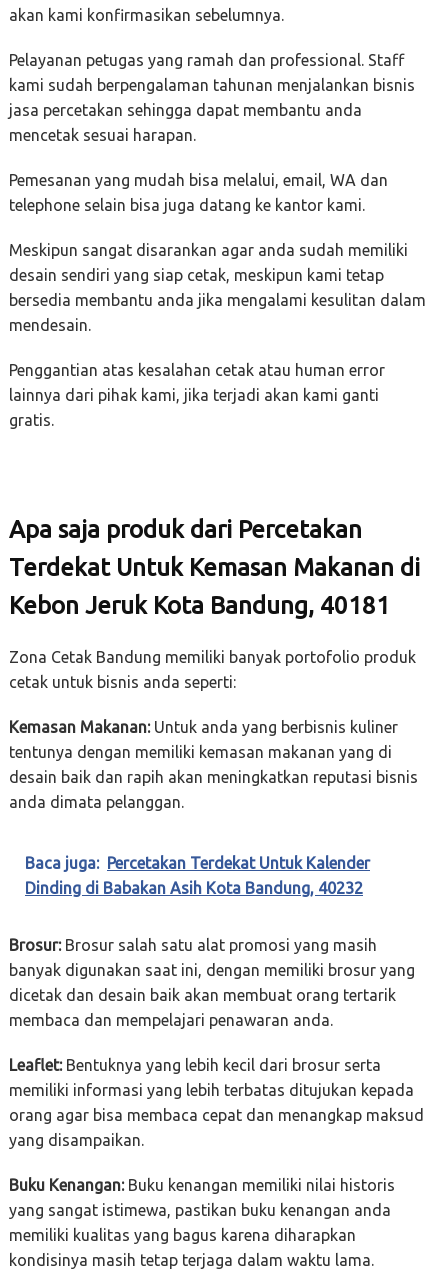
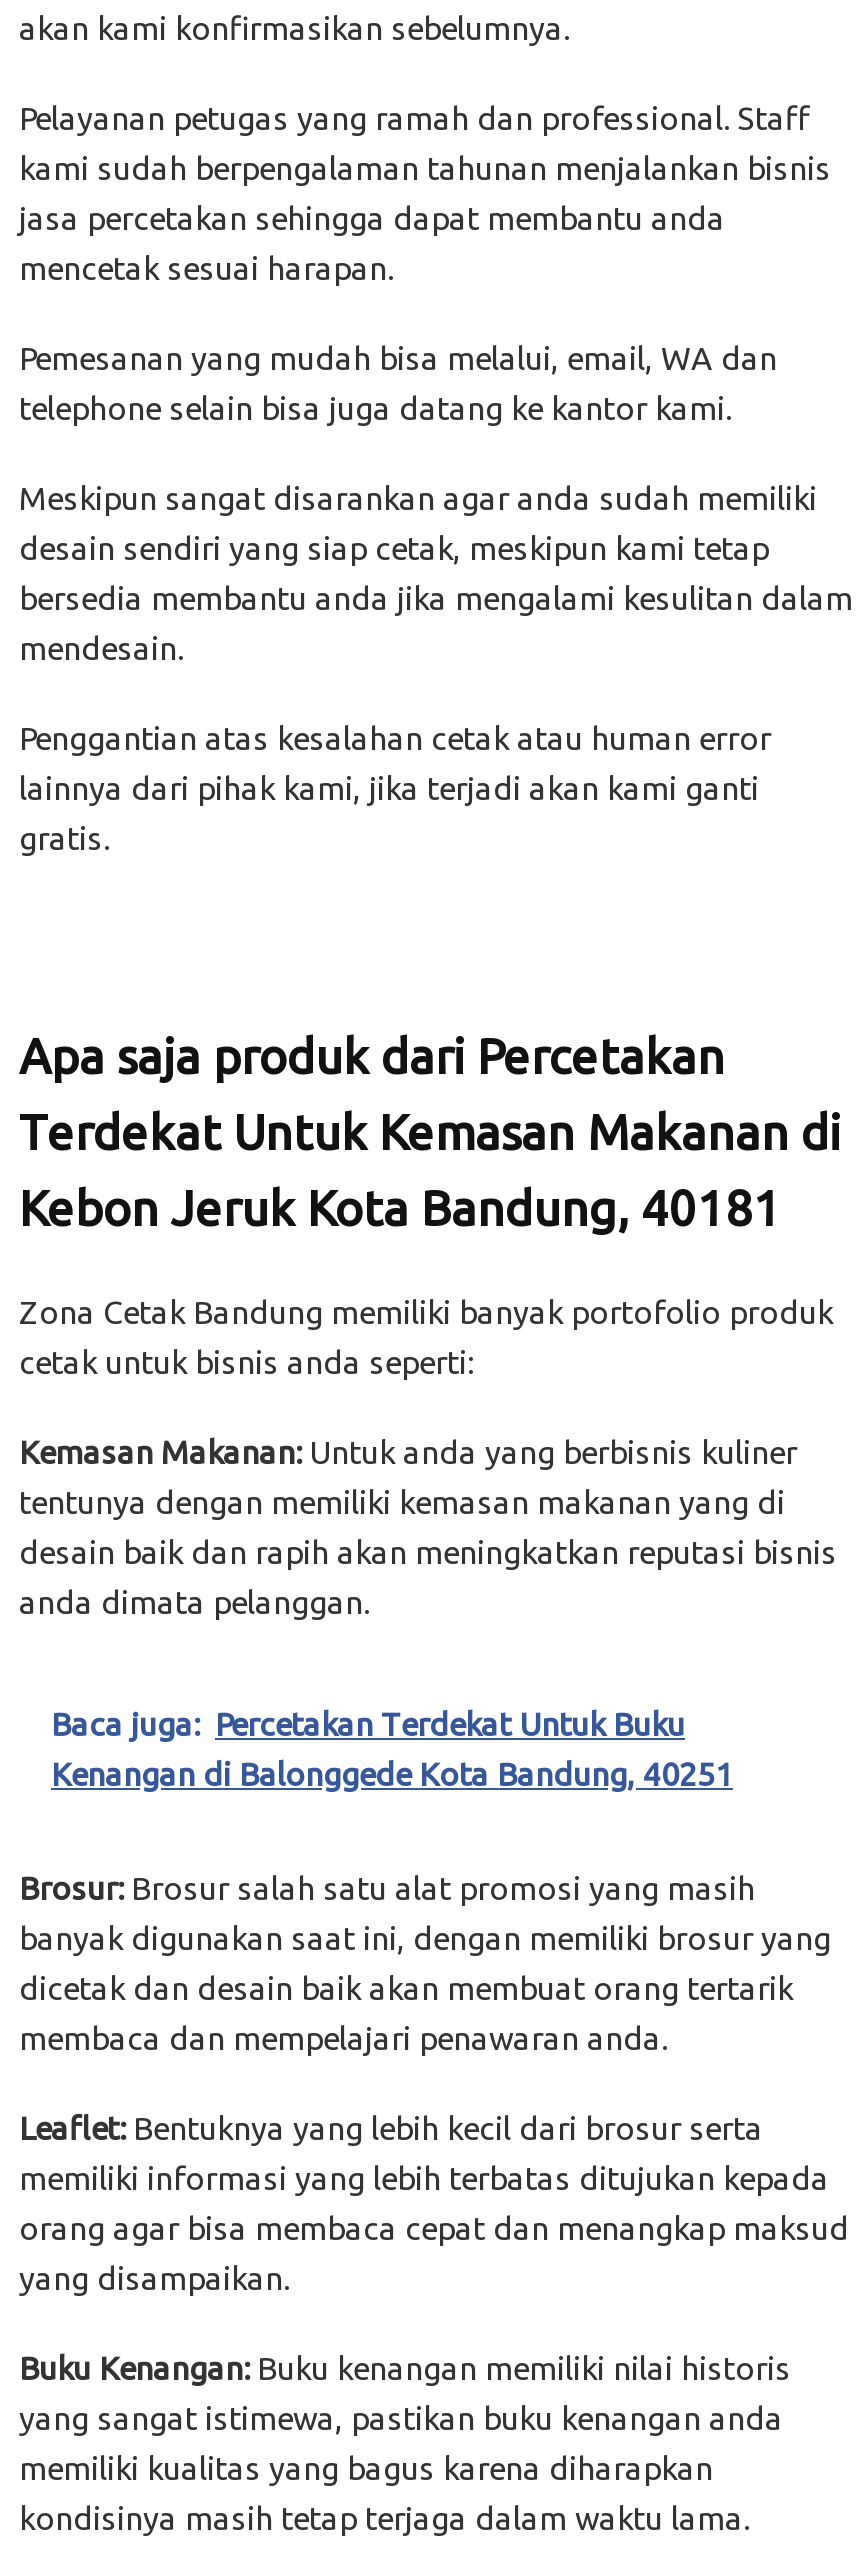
- Baca juga: Percetakan Terdekat Untuk Kalender
- Dinding di Babakan Asih Kota Bandung, 40232
+ Baca juga: Percetakan Terdekat Untuk Buku
+ Kenangan di Balonggede Kota Bandung, 40251
